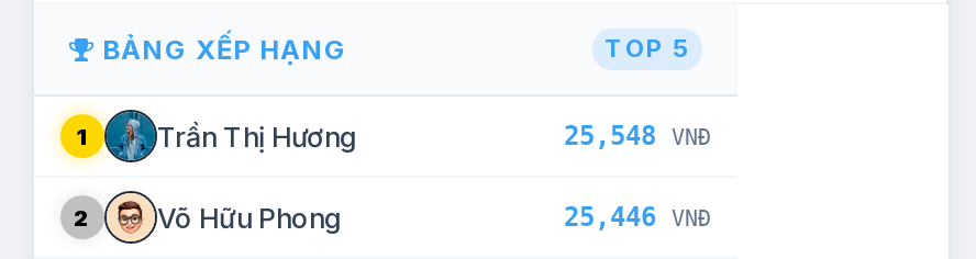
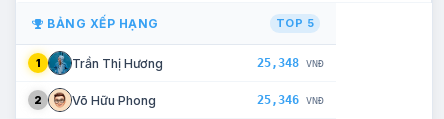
- 25,548 VNĐ
+ 25,348 VNĐ

- 25,446 VNĐ
+ 25,346 VNĐ
